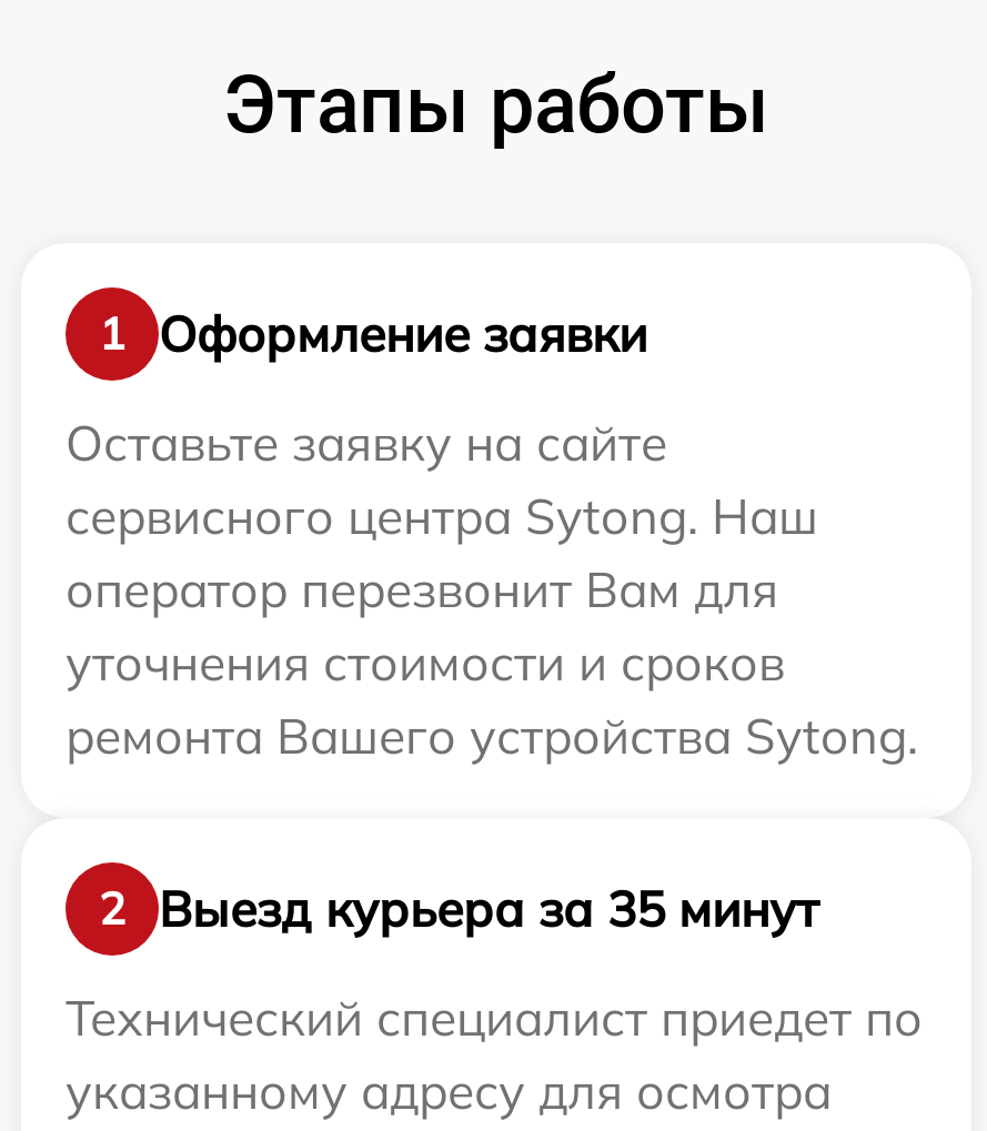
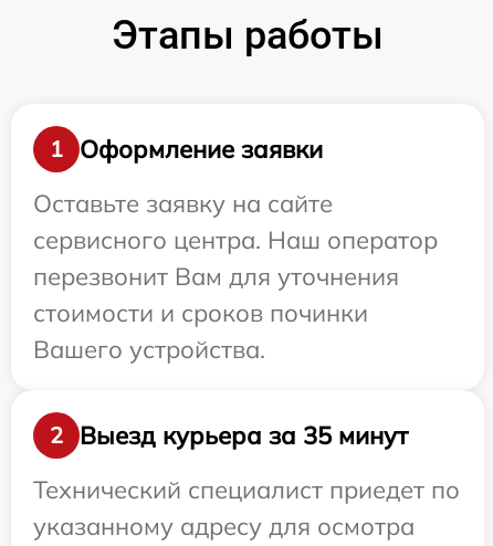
- сервисного центра Sytong. Наш
- оператор перезвонит Вам для
- уточнения стоимости и сроков
- ремонта Вашего устройства Sytong.
+ сервисного центра. Наш оператор
+ перезвонит Вам для уточнения
+ стоимости и сроков починки
+ Вашего устройства.
